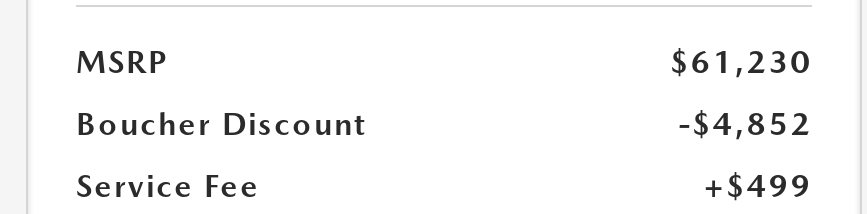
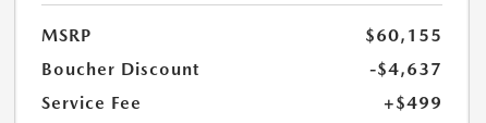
- $61,230
+ $60,155

- -$4,852
+ -$4,637
